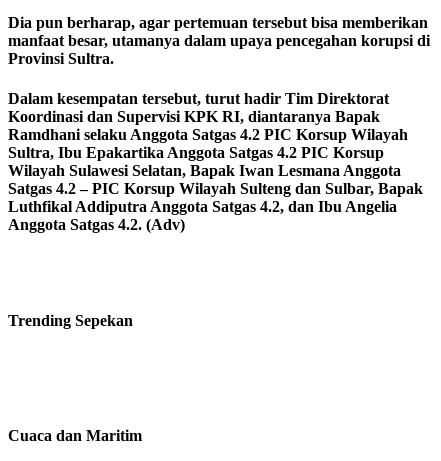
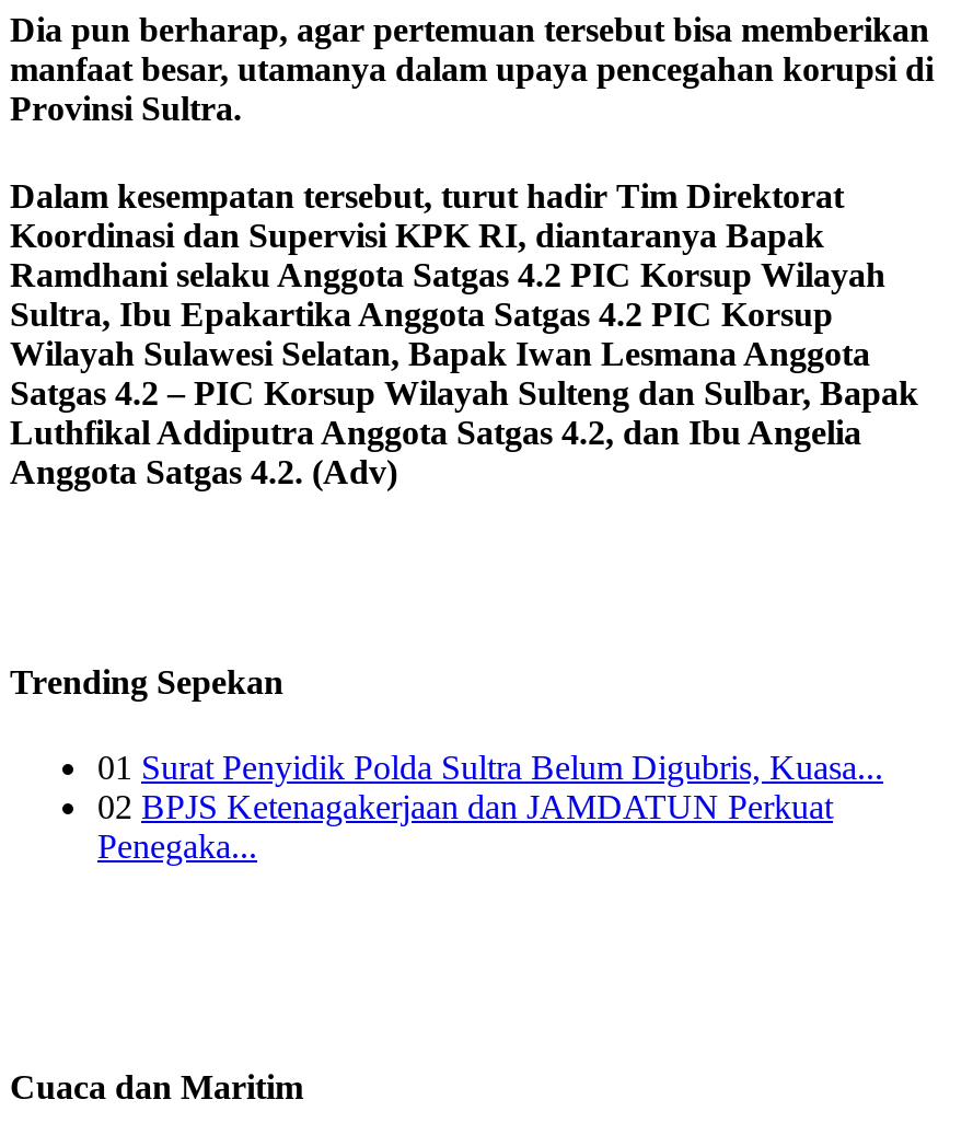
+ 01 Surat Penyidik Polda Sultra Belum Digubris, Kuasa...
+ 02 BPJS Ketenagakerjaan dan JAMDATUN Perkuat
+ Penegaka...
